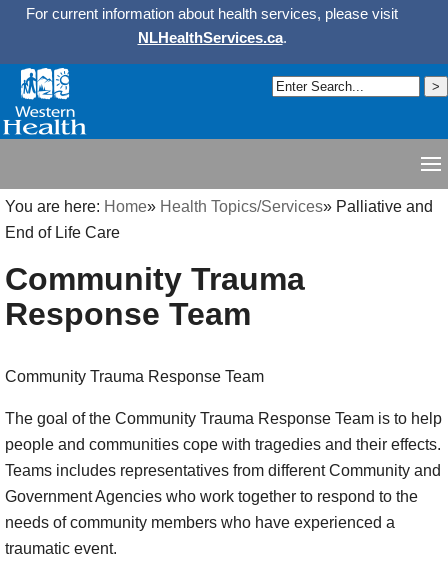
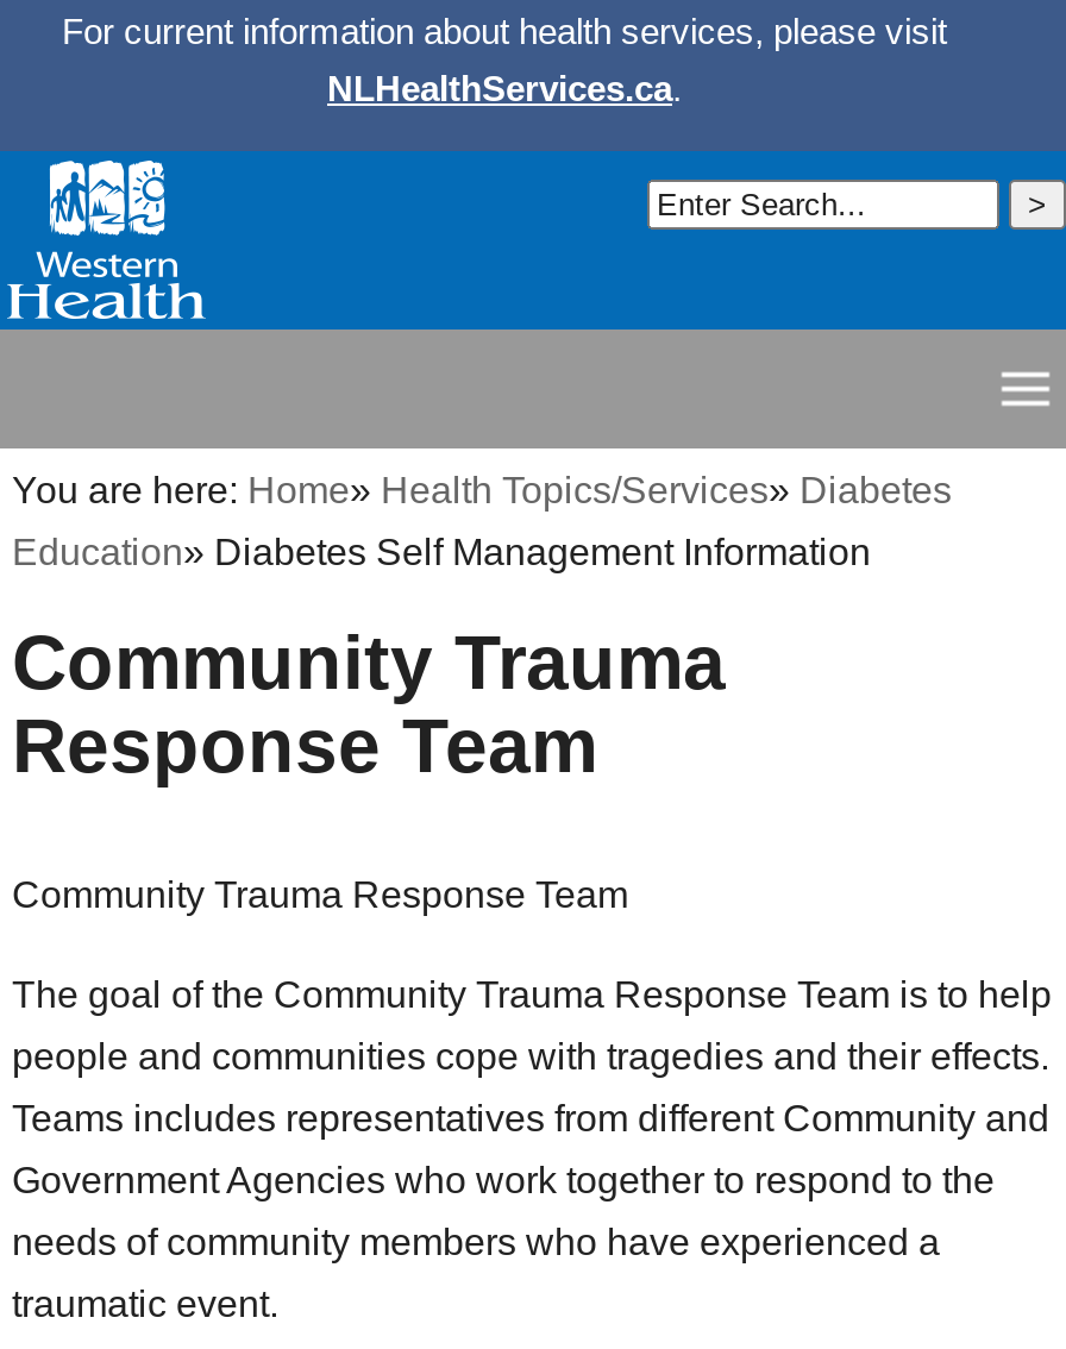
- You are here: Home» Health Topics/Services» Palliative and
+ You are here: Home» Health Topics/Services» Diabetes

- End of Life Care
+ Education» Diabetes Self Management Information
